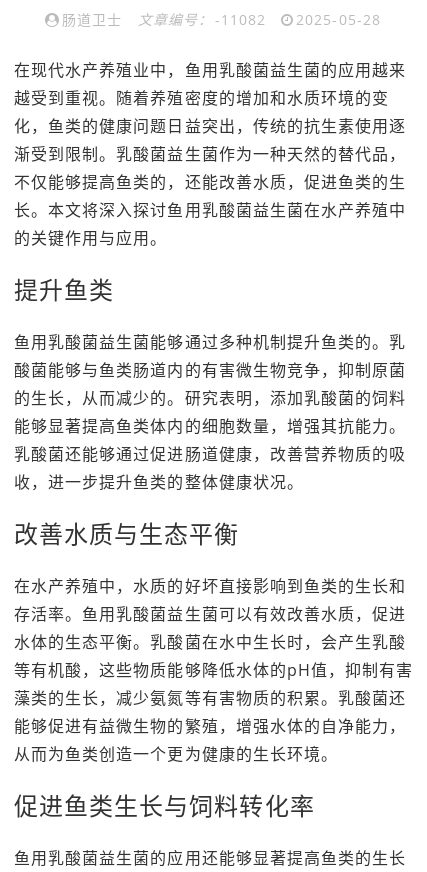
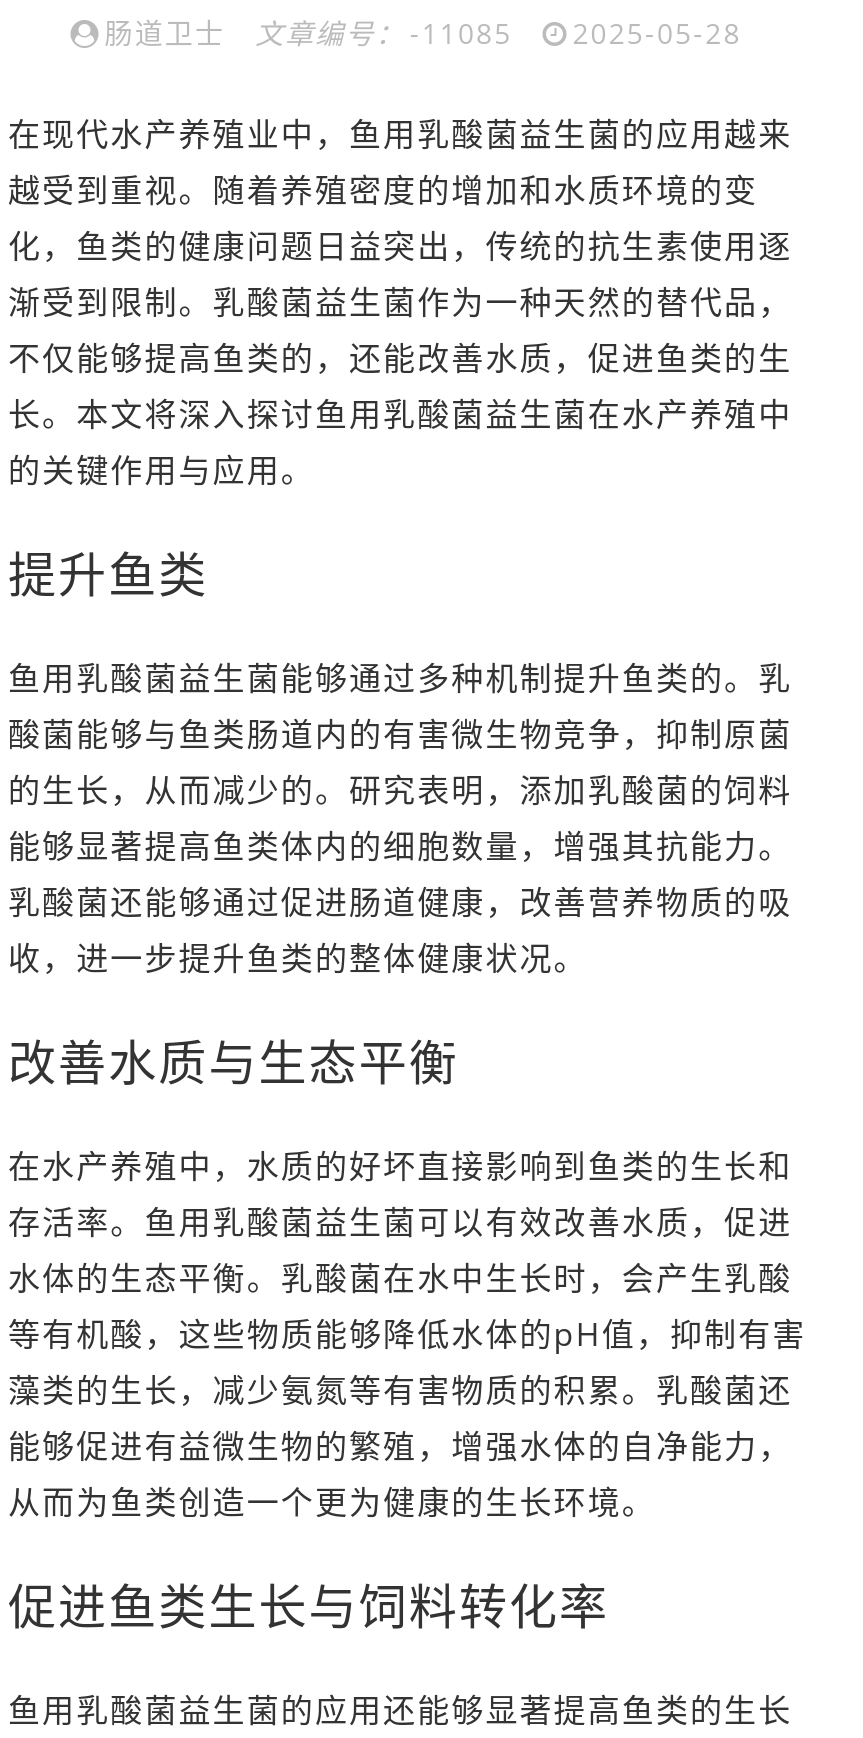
- 肠道卫士 文章编号： -11082 2025-05-28
+ 肠道卫士 文章编号： -11085 2025-05-28
